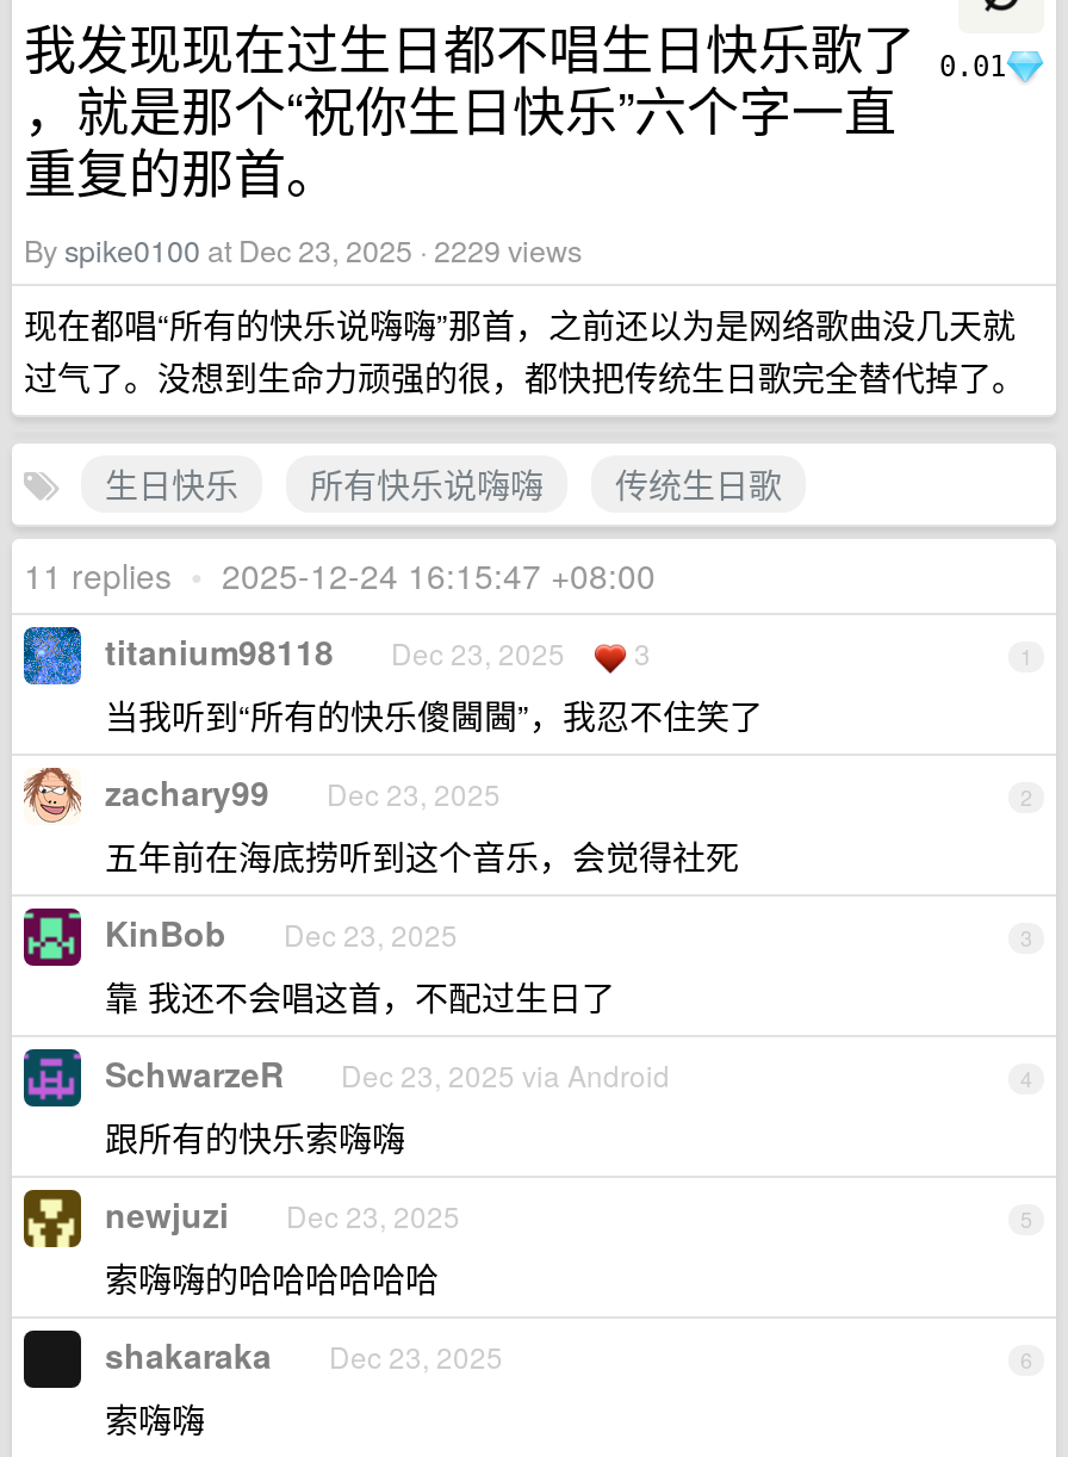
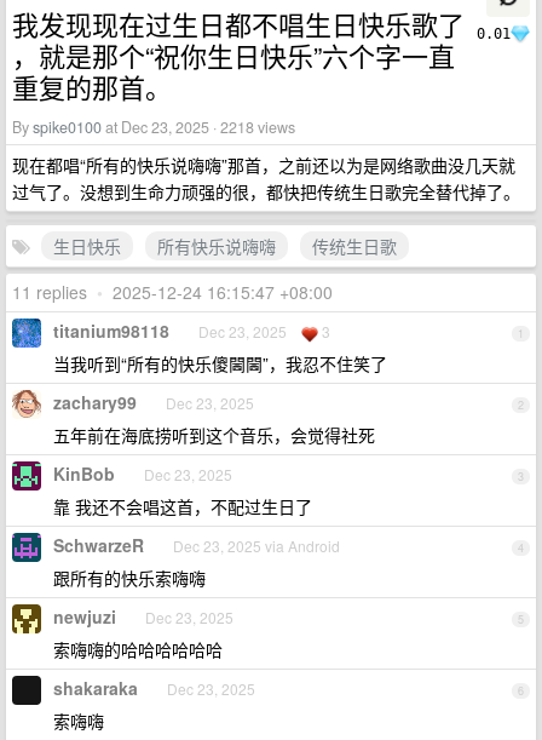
- By spike0100 at Dec 23, 2025 · 2229 views
+ By spike0100 at Dec 23, 2025 · 2218 views
